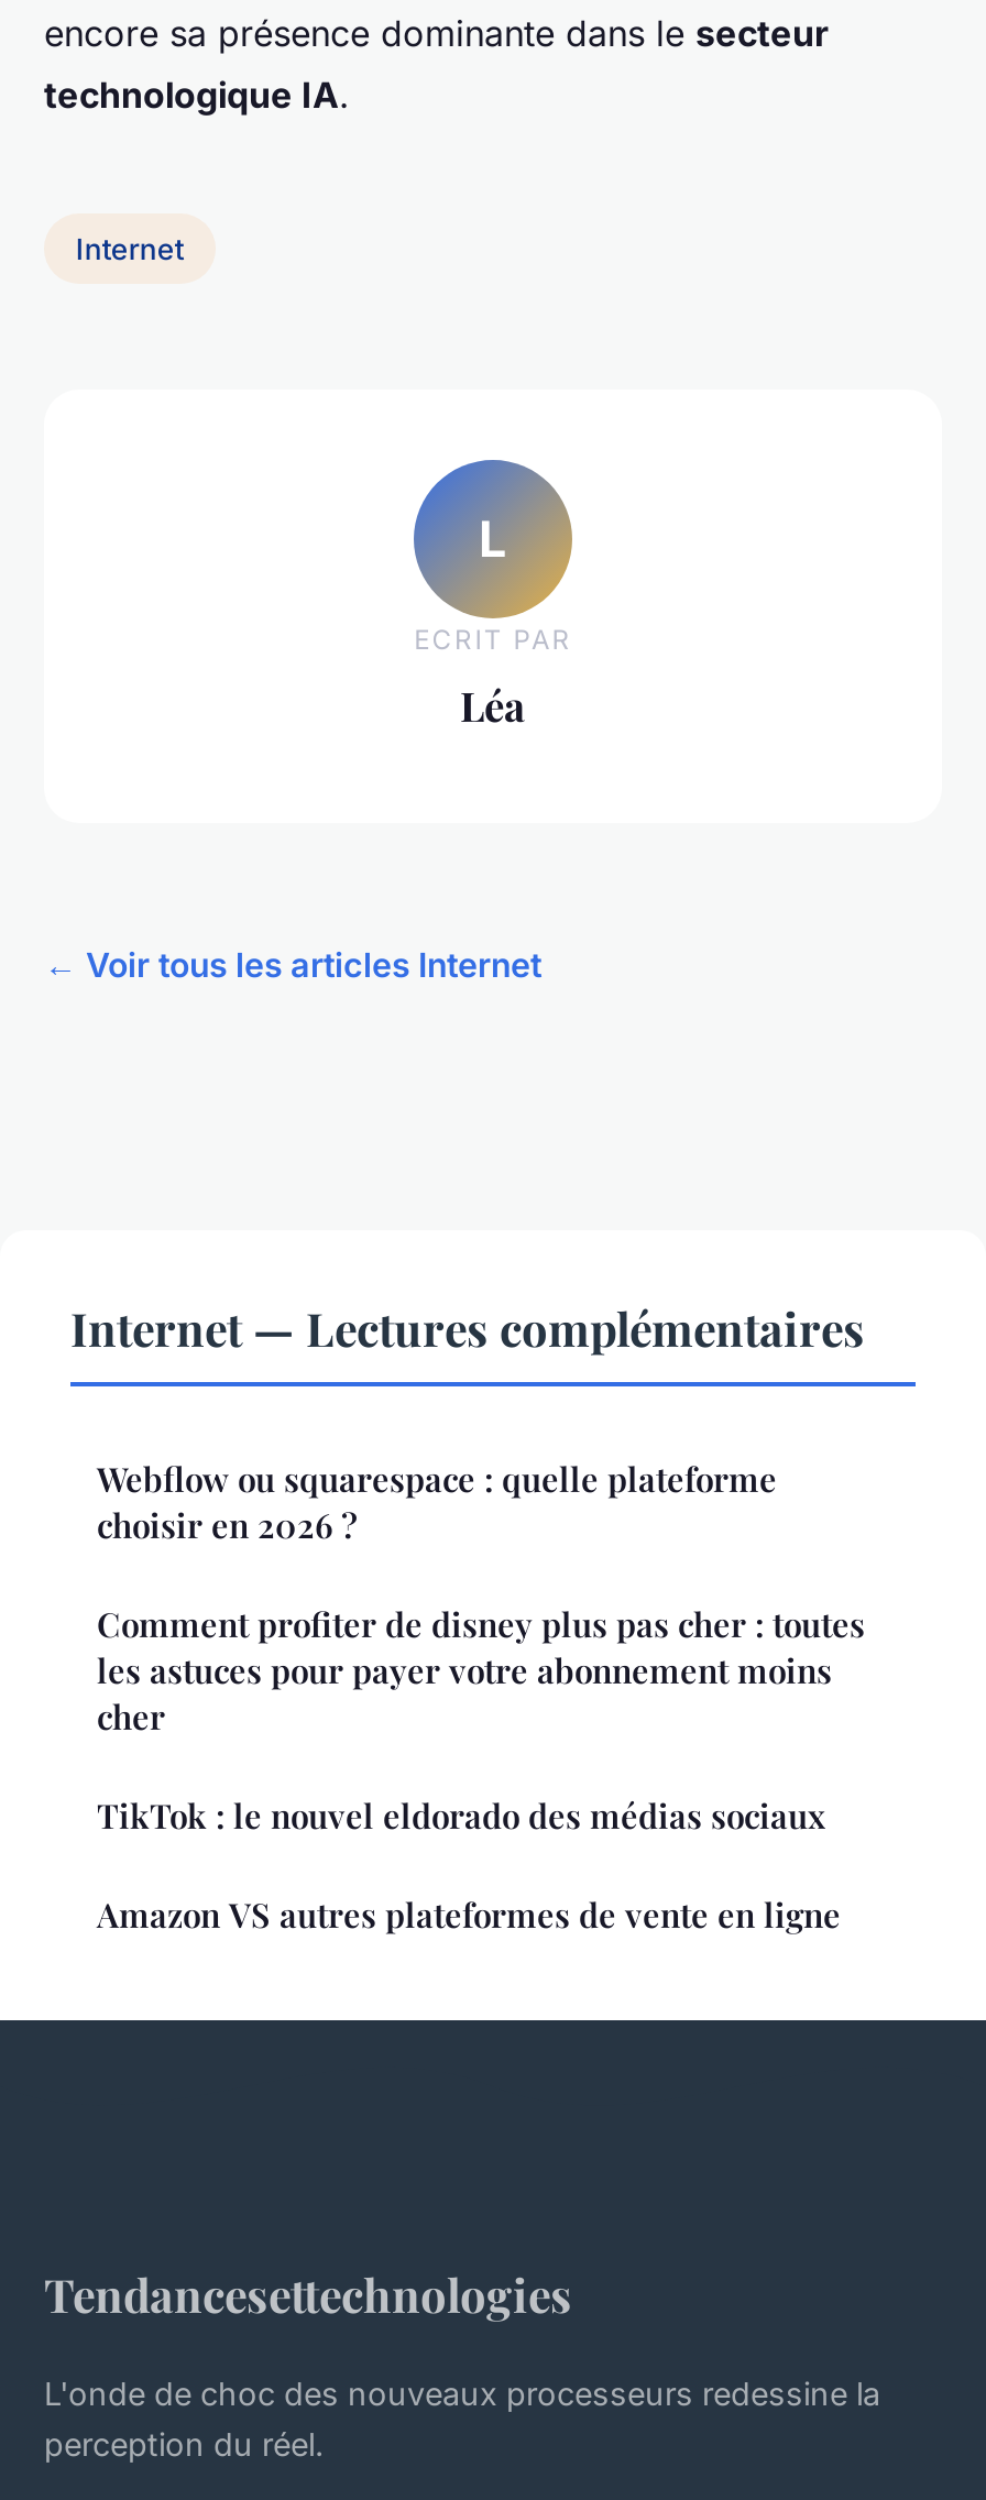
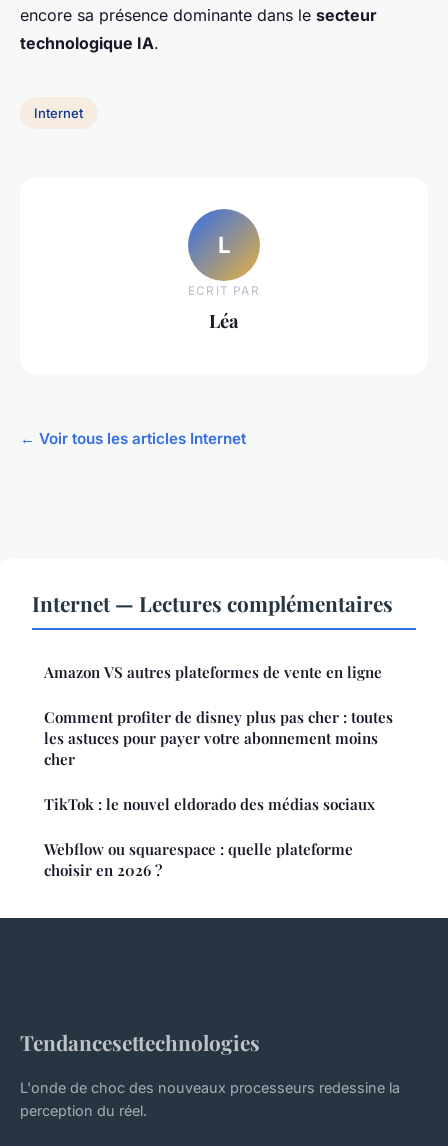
moved down: Webflow ou squarespace : quelle plateforme | choisir en 2026 ?

moved up: Comment profiter de disney plus pas cher : toutes | les astuces pour payer votre abonnement moins | cher | TikTok : le nouvel eldorado des médias sociaux

moved up: Amazon VS autres plateformes de vente en ligne
